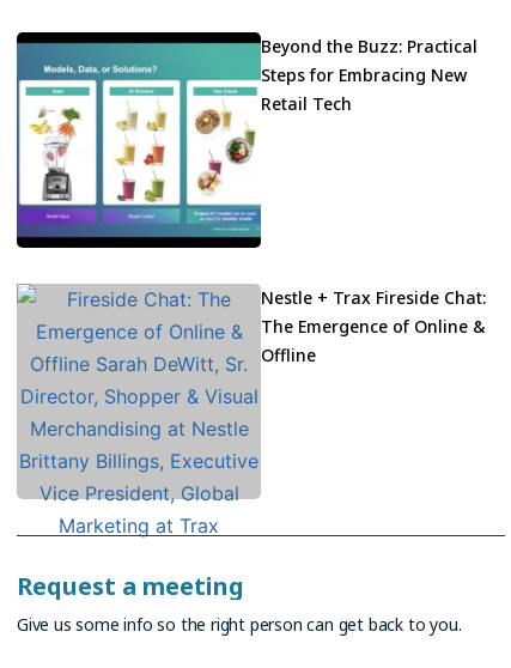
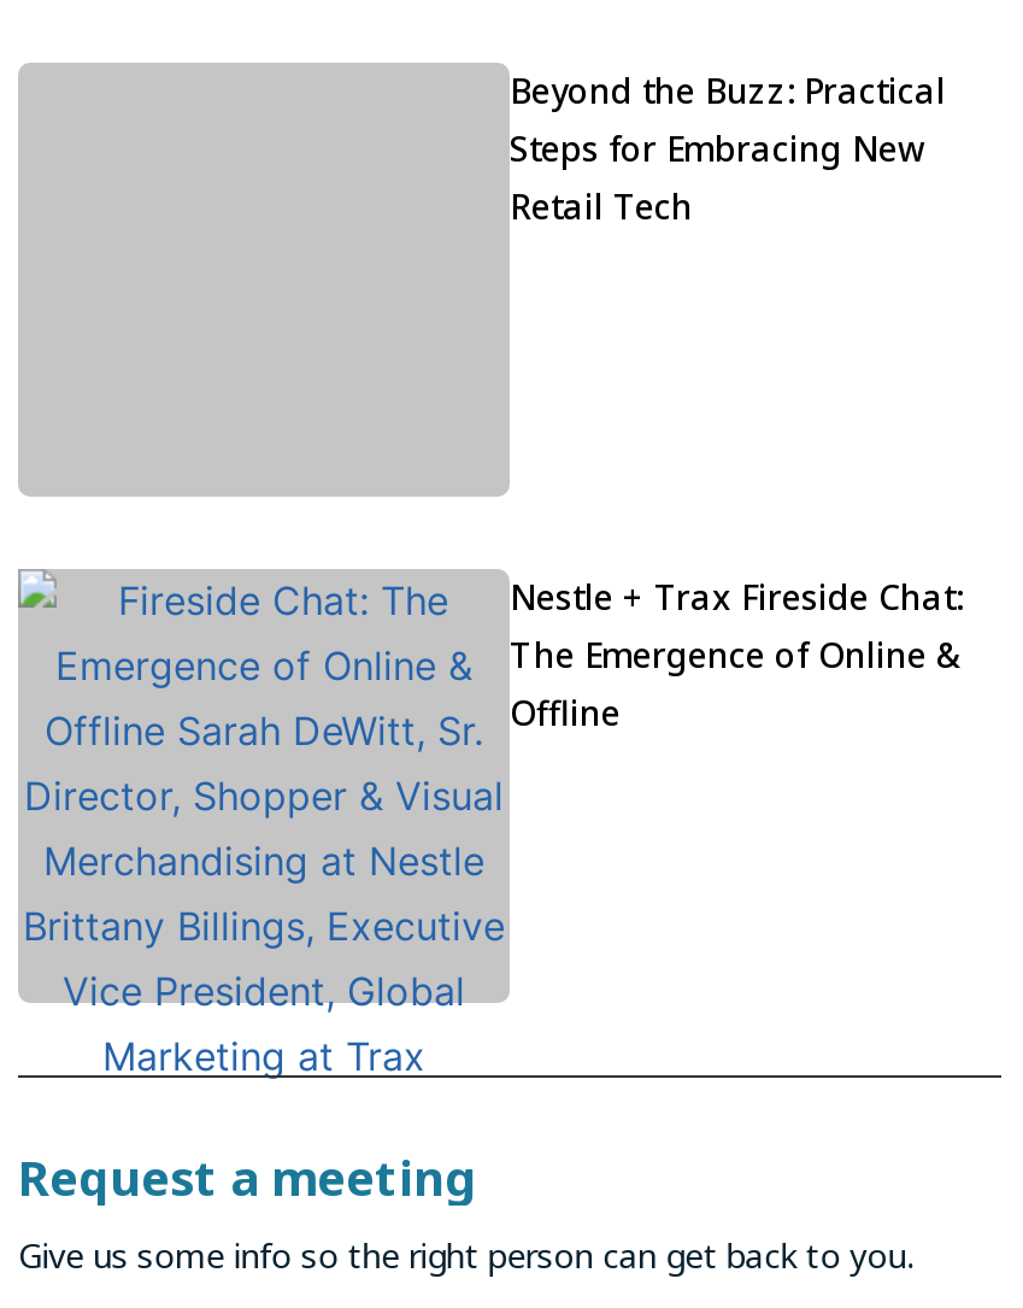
- [image]
